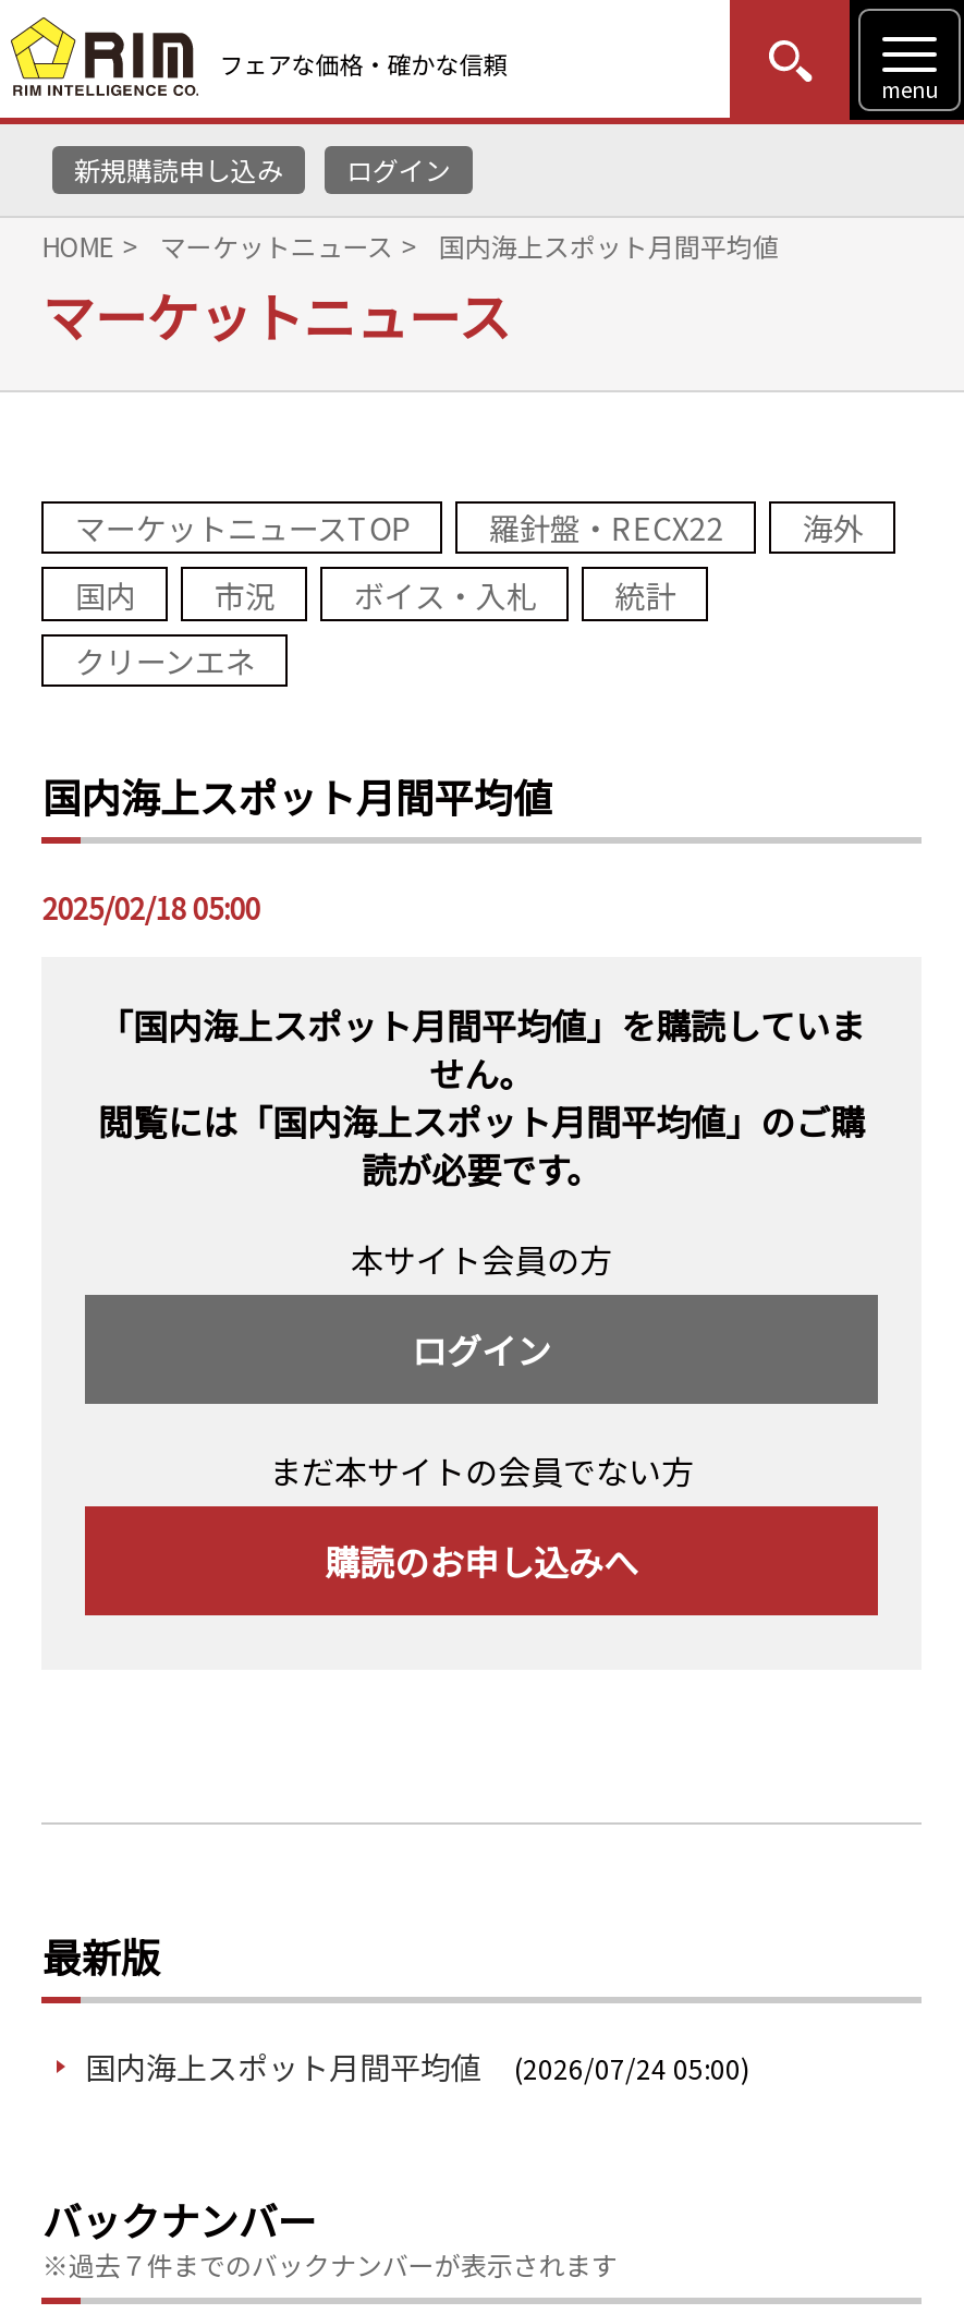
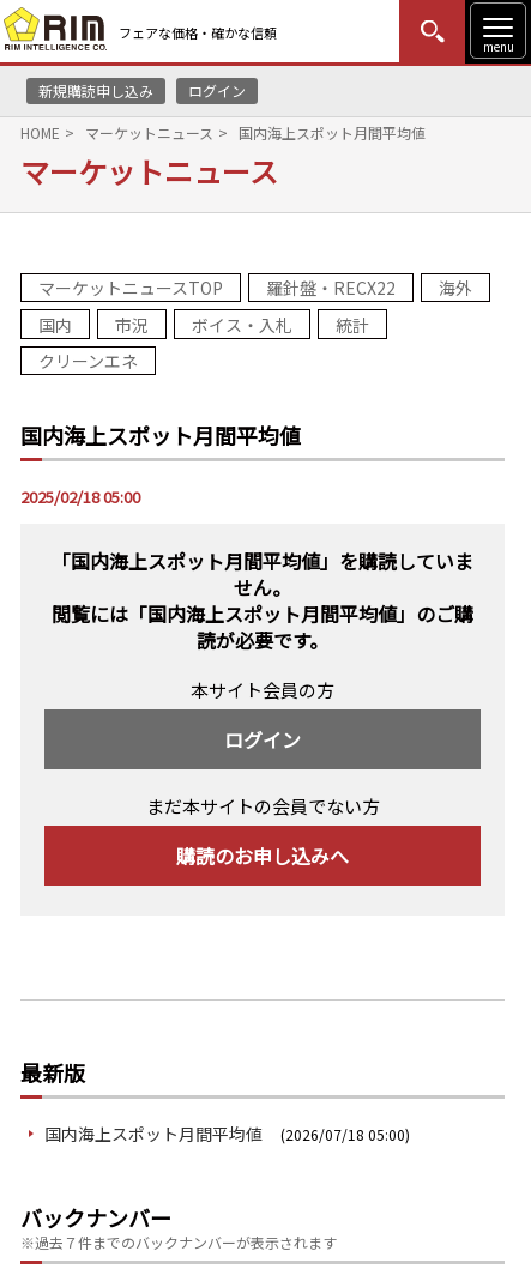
- 国内海上スポット月間平均値 (2026/07/24 05:00)
+ 国内海上スポット月間平均値 (2026/07/18 05:00)
